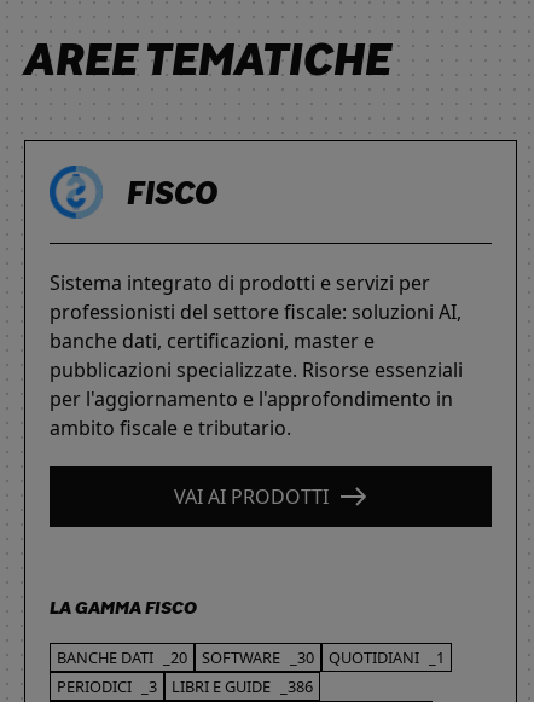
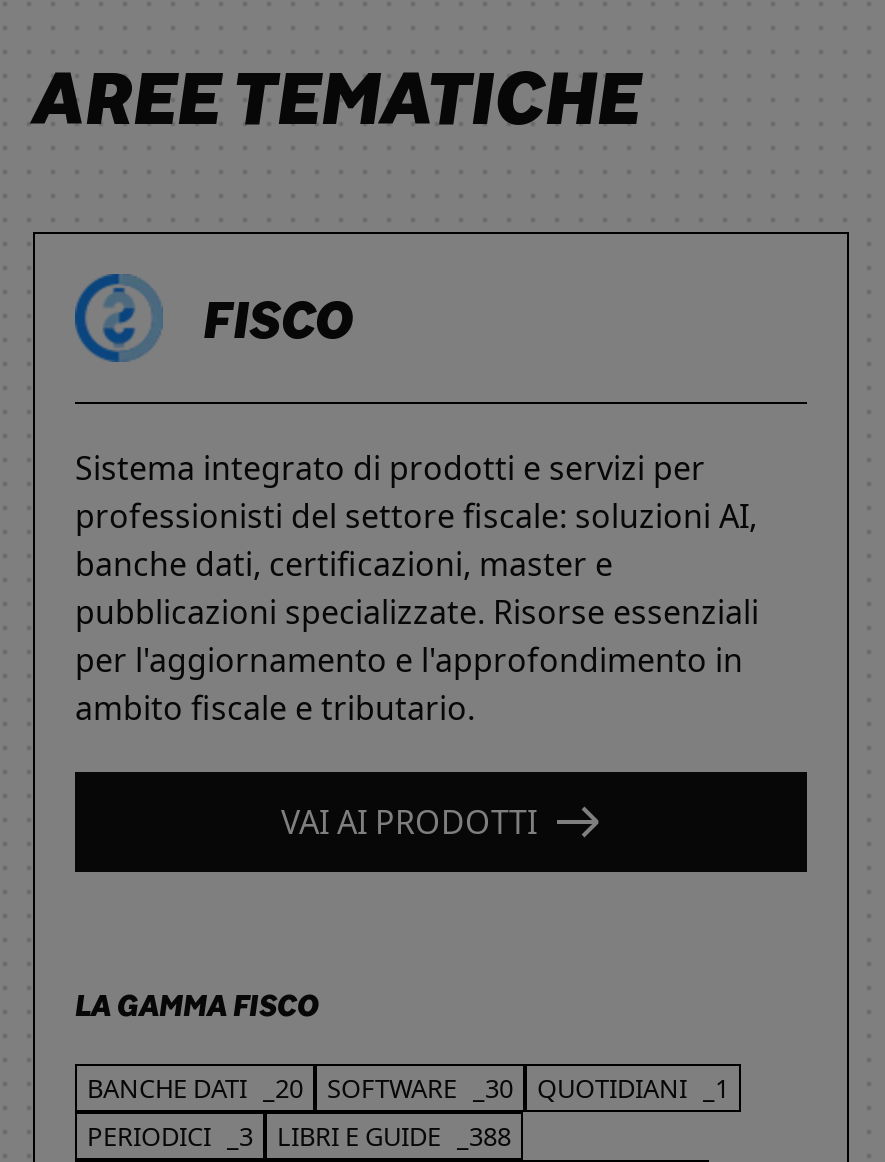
- PERIODICI _3 LIBRI E GUIDE _386
+ PERIODICI _3 LIBRI E GUIDE _388
